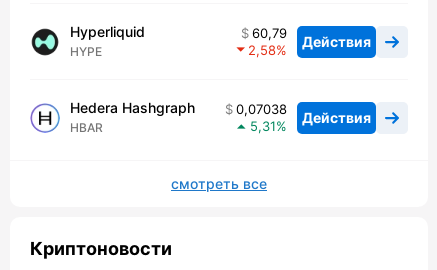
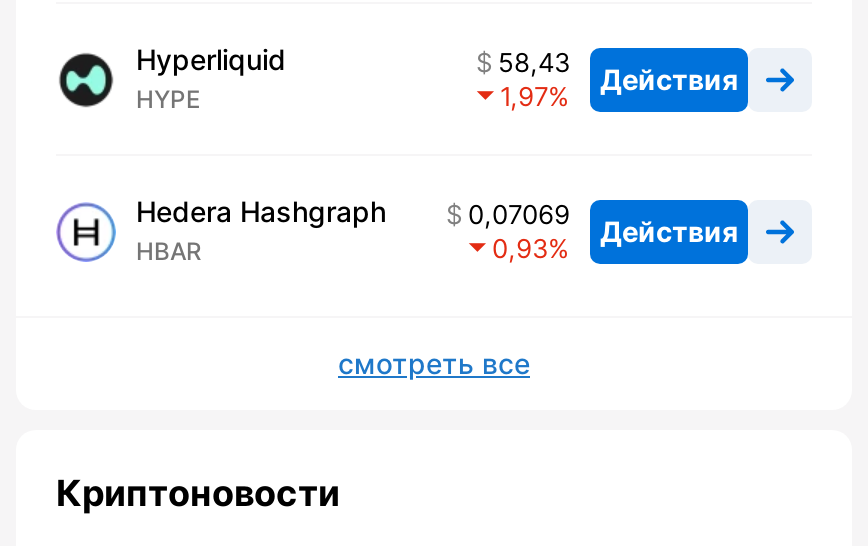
- 60,79 Действия
+ 58,43 Действия

- 2,58
+ 1,97

- 0,07038 Действия
+ 0,07069 Действия

- 5,31
+ 0,93
